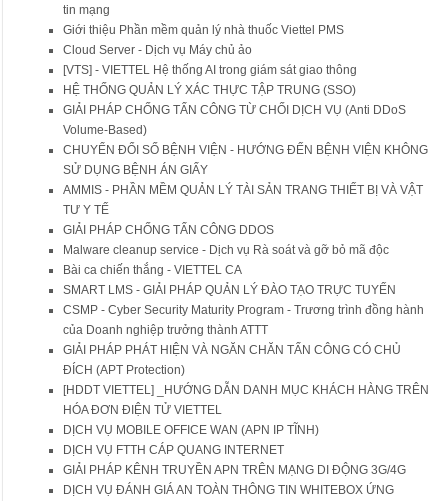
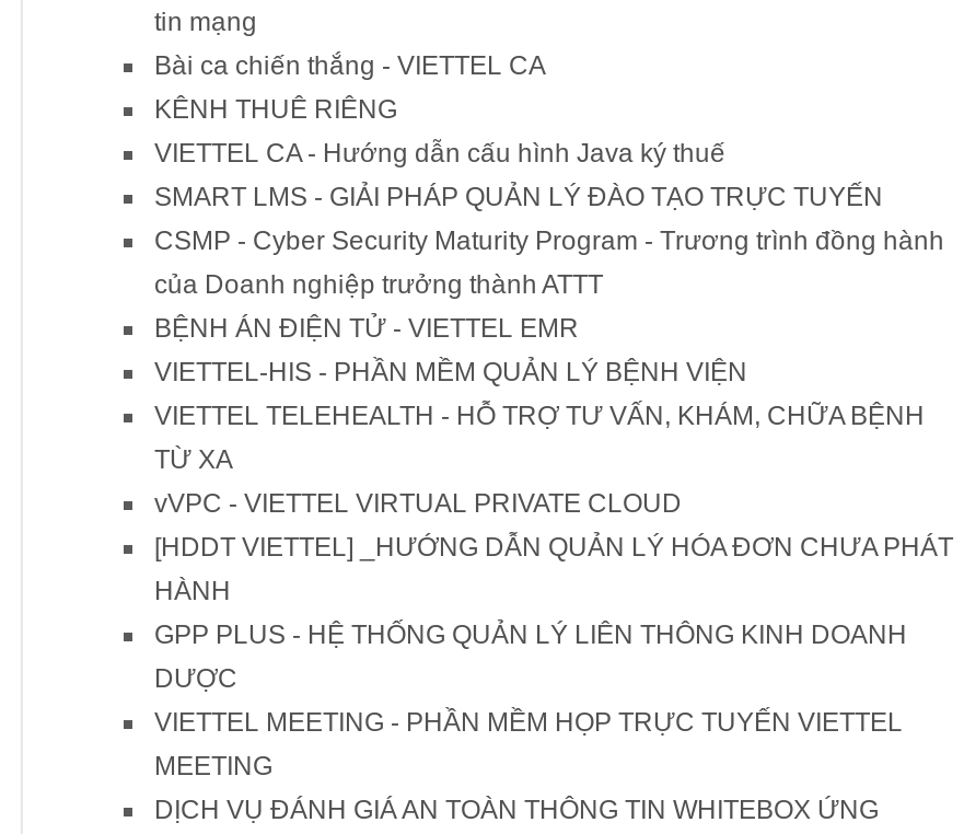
- Giới thiệu Phần mềm quản lý nhà thuốc Viettel PMS
- Cloud Server - Dịch vụ Máy chủ ảo
- [VTS] - VIETTEL Hệ thống AI trong giám sát giao thông
- HỆ THỐNG QUẢN LÝ XÁC THỰC TẬP TRUNG (SSO)
- GIẢI PHÁP CHỐNG TẤN CÔNG TỪ CHỐI DỊCH VỤ (Anti DDoS
- Volume-Based)
- CHUYỂN ĐỔI SỐ BỆNH VIỆN - HƯỚNG ĐẾN BỆNH VIỆN KHÔNG
- SỬ DỤNG BỆNH ÁN GIẤY
- AMMIS - PHẦN MỀM QUẢN LÝ TÀI SẢN TRANG THIẾT BỊ VÀ VẬT
- TƯ Y TẾ
- GIẢI PHÁP CHỐNG TẤN CÔNG DDOS
- Malware cleanup service - Dịch vụ Rà soát và gỡ bỏ mã độc

moved up: Bài ca chiến thắng - VIETTEL CA

+ KÊNH THUÊ RIÊNG
+ VIETTEL CA - Hướng dẫn cấu hình Java ký thuế

moved up: SMART LMS - GIẢI PHÁP QUẢN LÝ ĐÀO TẠO TRỰC TUYẾN | CSMP - Cyber Security Maturity Program - Trương trình đồng hành | của Doanh nghiệp trưởng thành ATTT

- GIẢI PHÁP PHÁT HIỆN VÀ NGĂN CHĂN TẤN CÔNG CÓ CHỦ
- ĐÍCH (APT Protection)
- [HDDT VIETTEL] _HƯỚNG DẪN DANH MỤC KHÁCH HÀNG TRÊN
- HÓA ĐƠN ĐIỆN TỬ VIETTEL
- DỊCH VỤ MOBILE OFFICE WAN (APN IP TĨNH)
- DỊCH VỤ FTTH CÁP QUANG INTERNET
- GIẢI PHÁP KÊNH TRUYỀN APN TRÊN MẠNG DI ĐỘNG 3G/4G
+ BỆNH ÁN ĐIỆN TỬ - VIETTEL EMR
+ VIETTEL-HIS - PHẦN MỀM QUẢN LÝ BỆNH VIỆN
+ VIETTEL TELEHEALTH - HỖ TRỢ TƯ VẤN, KHÁM, CHỮA BỆNH
+ TỪ XA
+ vVPC - VIETTEL VIRTUAL PRIVATE CLOUD
+ [HDDT VIETTEL] _HƯỚNG DẪN QUẢN LÝ HÓA ĐƠN CHƯA PHÁT
+ HÀNH
+ GPP PLUS - HỆ THỐNG QUẢN LÝ LIÊN THÔNG KINH DOANH
+ DƯỢC
+ VIETTEL MEETING - PHẦN MỀM HỌP TRỰC TUYẾN VIETTEL
+ MEETING
